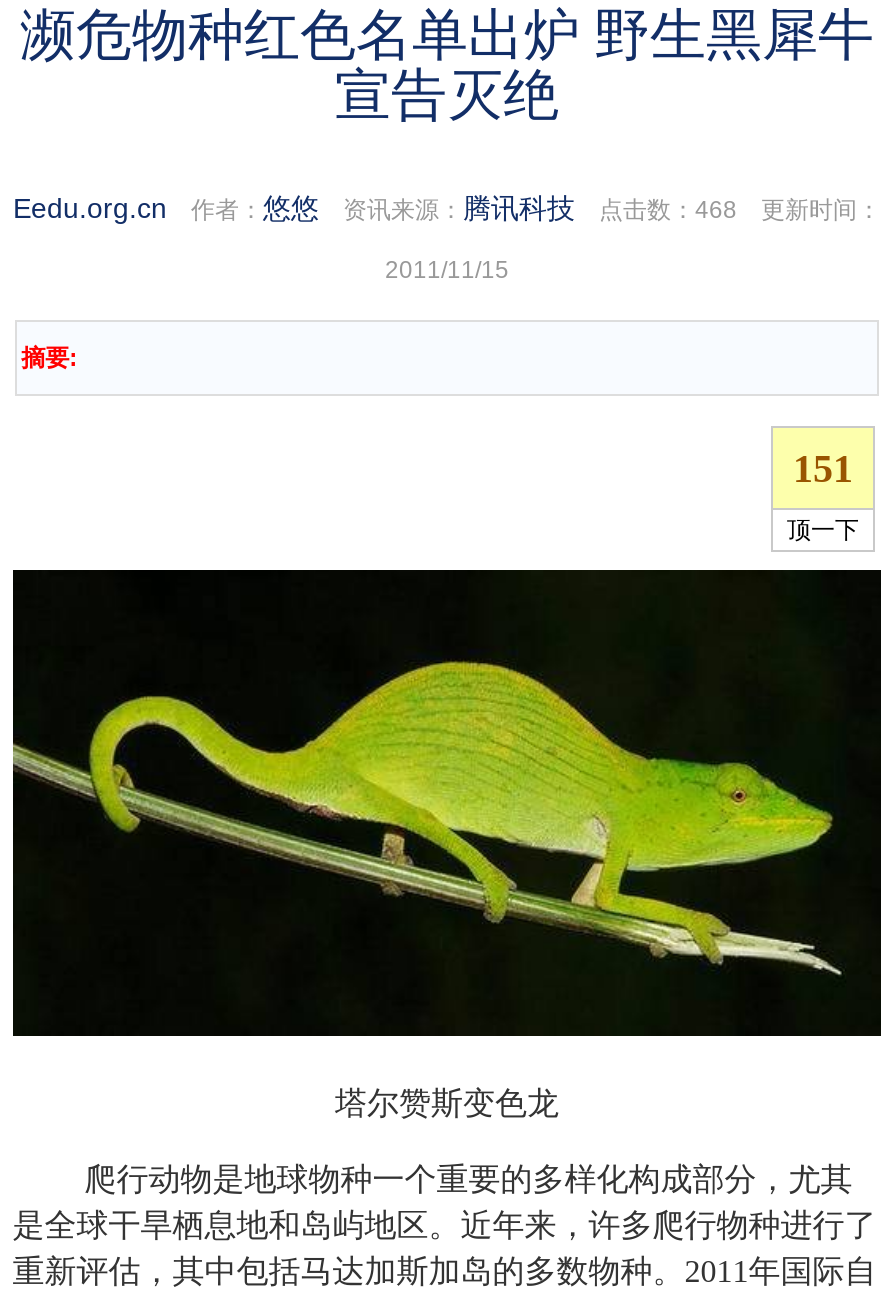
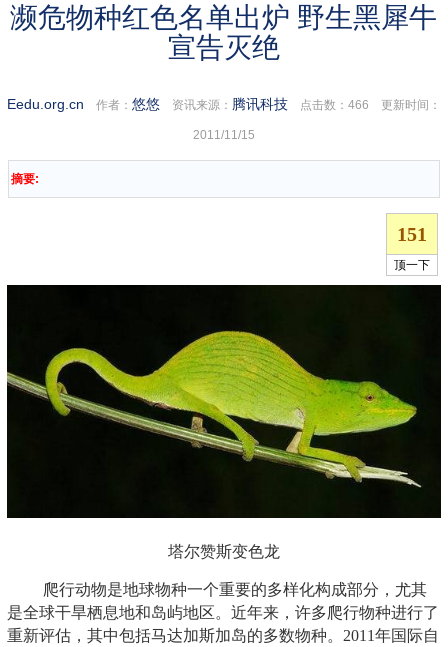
- Eedu.org.cn作者：悠悠资讯来源：腾讯科技点击数：468 更新时间：
+ Eedu.org.cn作者：悠悠资讯来源：腾讯科技点击数：466 更新时间：
